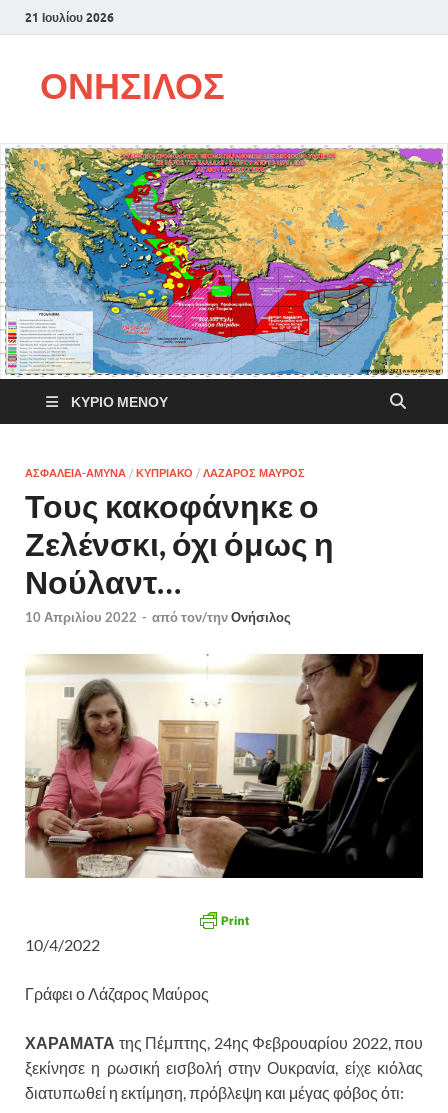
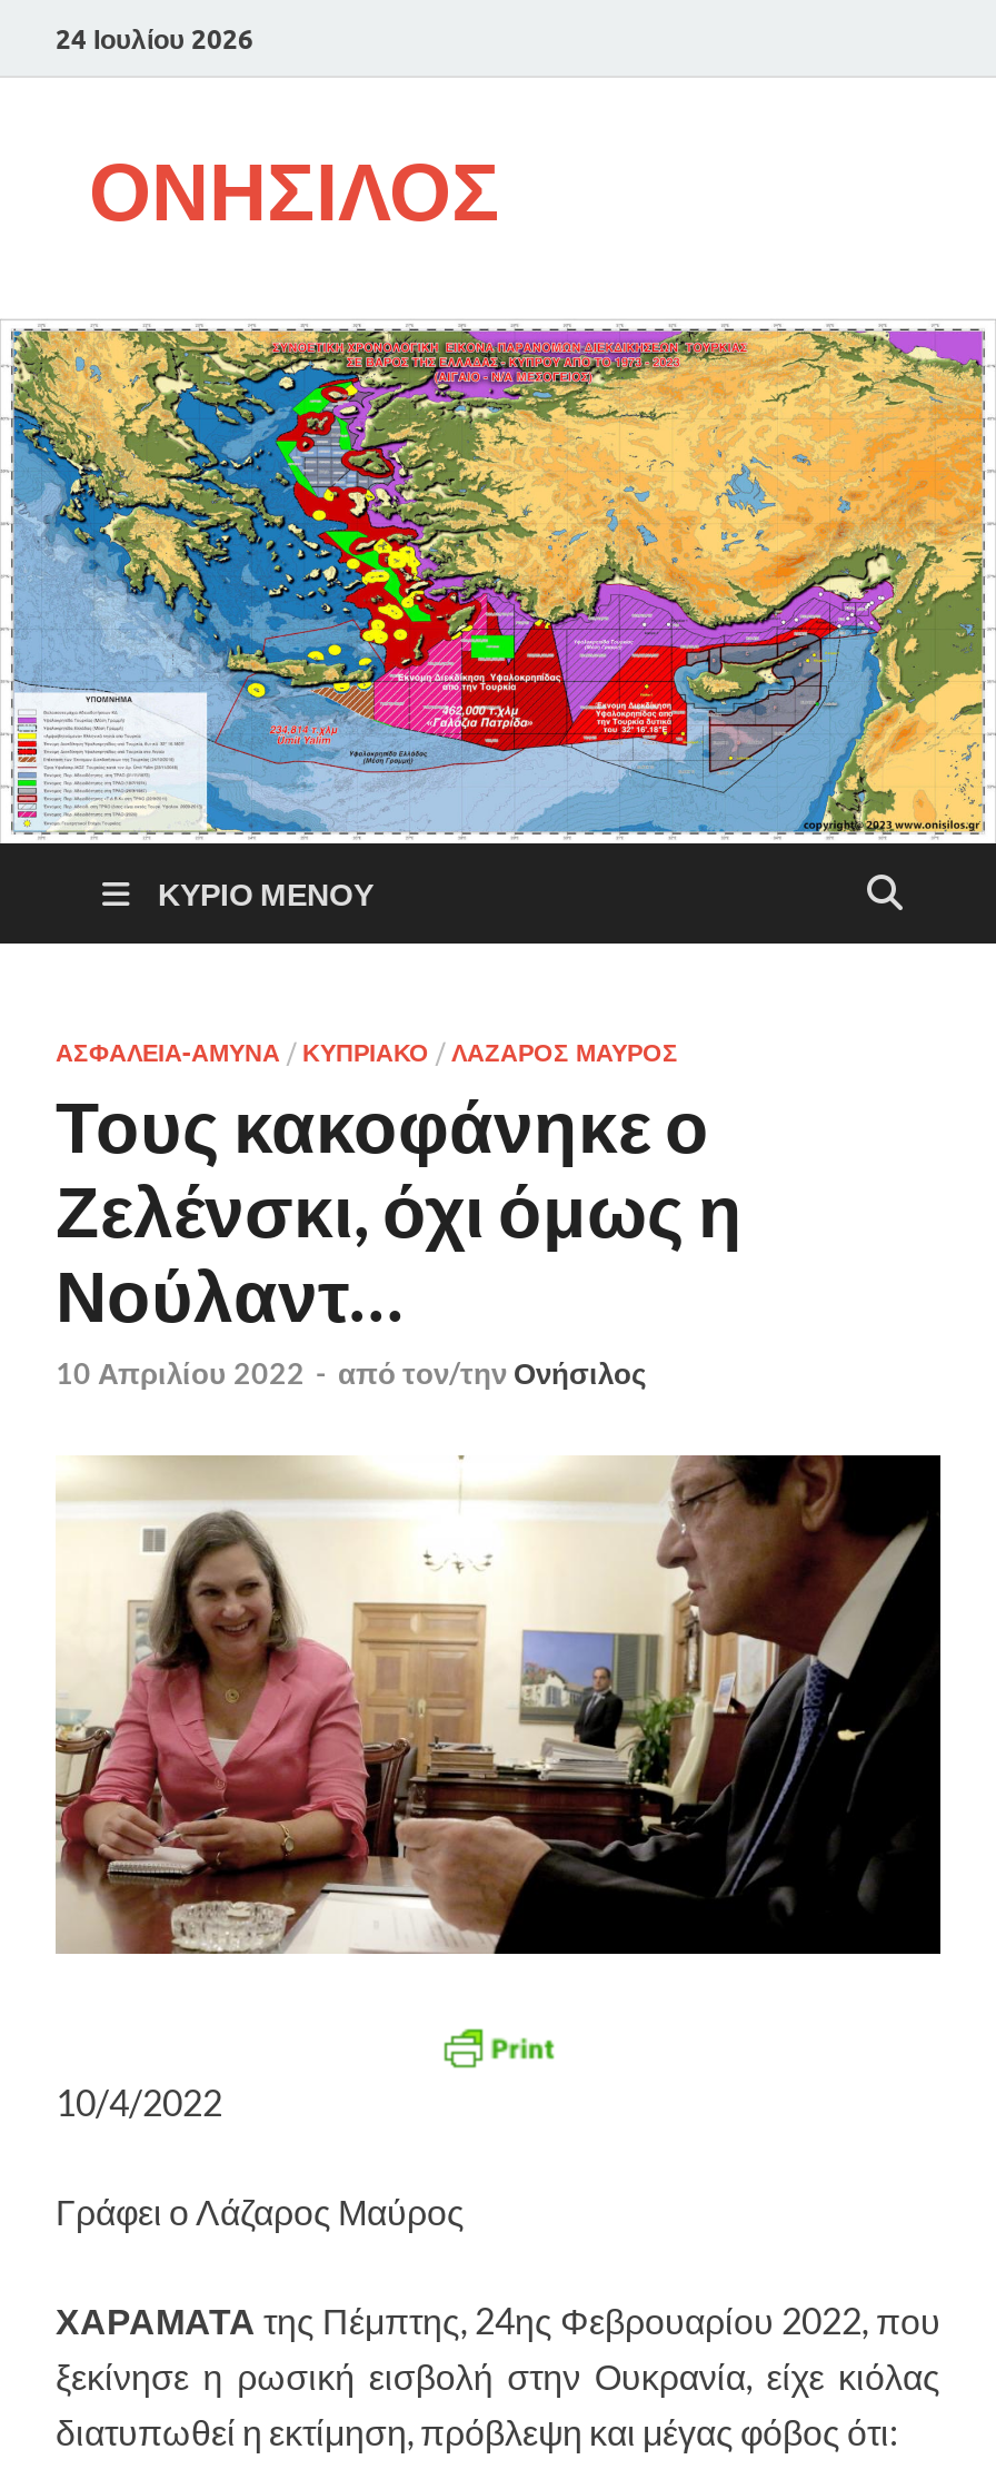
- 21 Ιουλίου 2026
+ 24 Ιουλίου 2026
